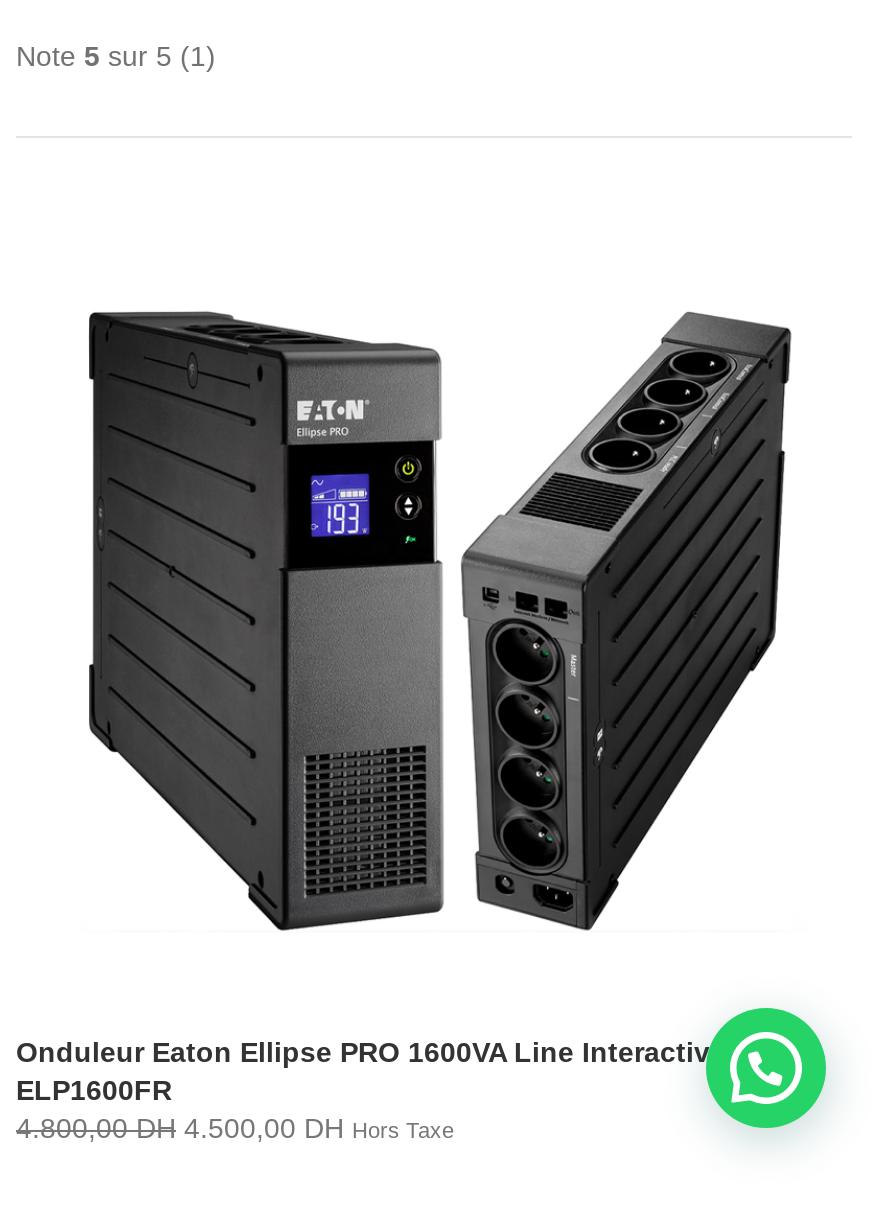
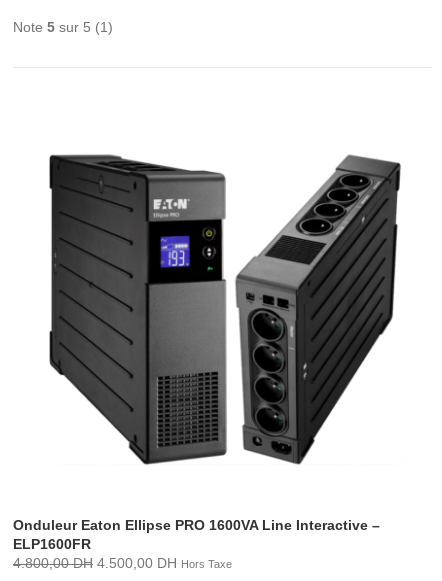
- [image]
